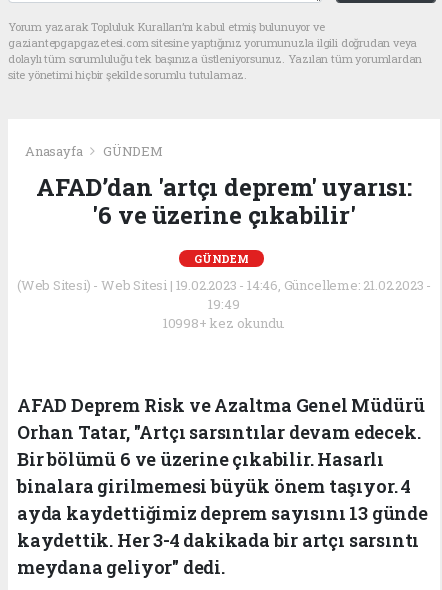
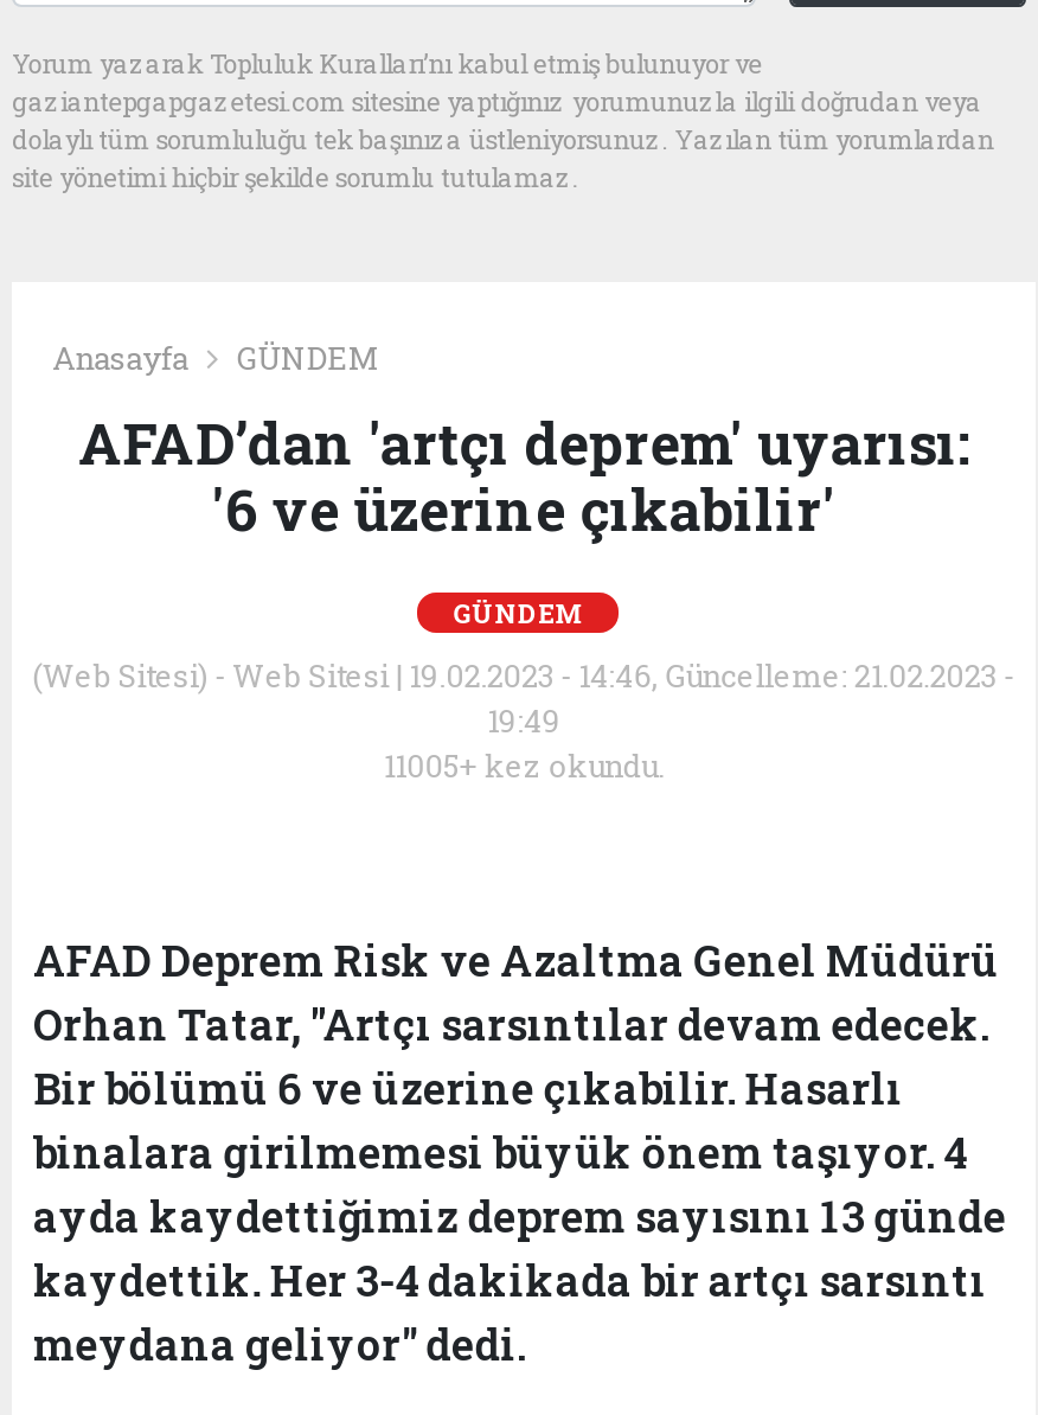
- 10998+ kez okundu.
+ 11005+ kez okundu.
